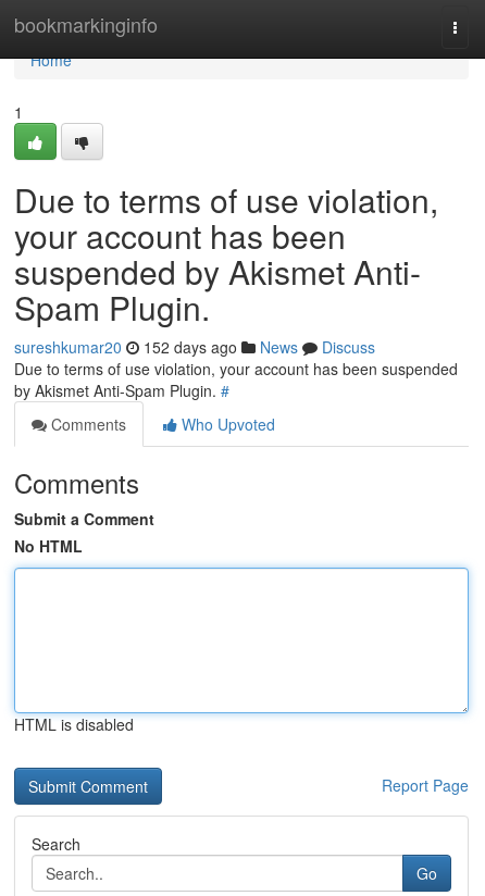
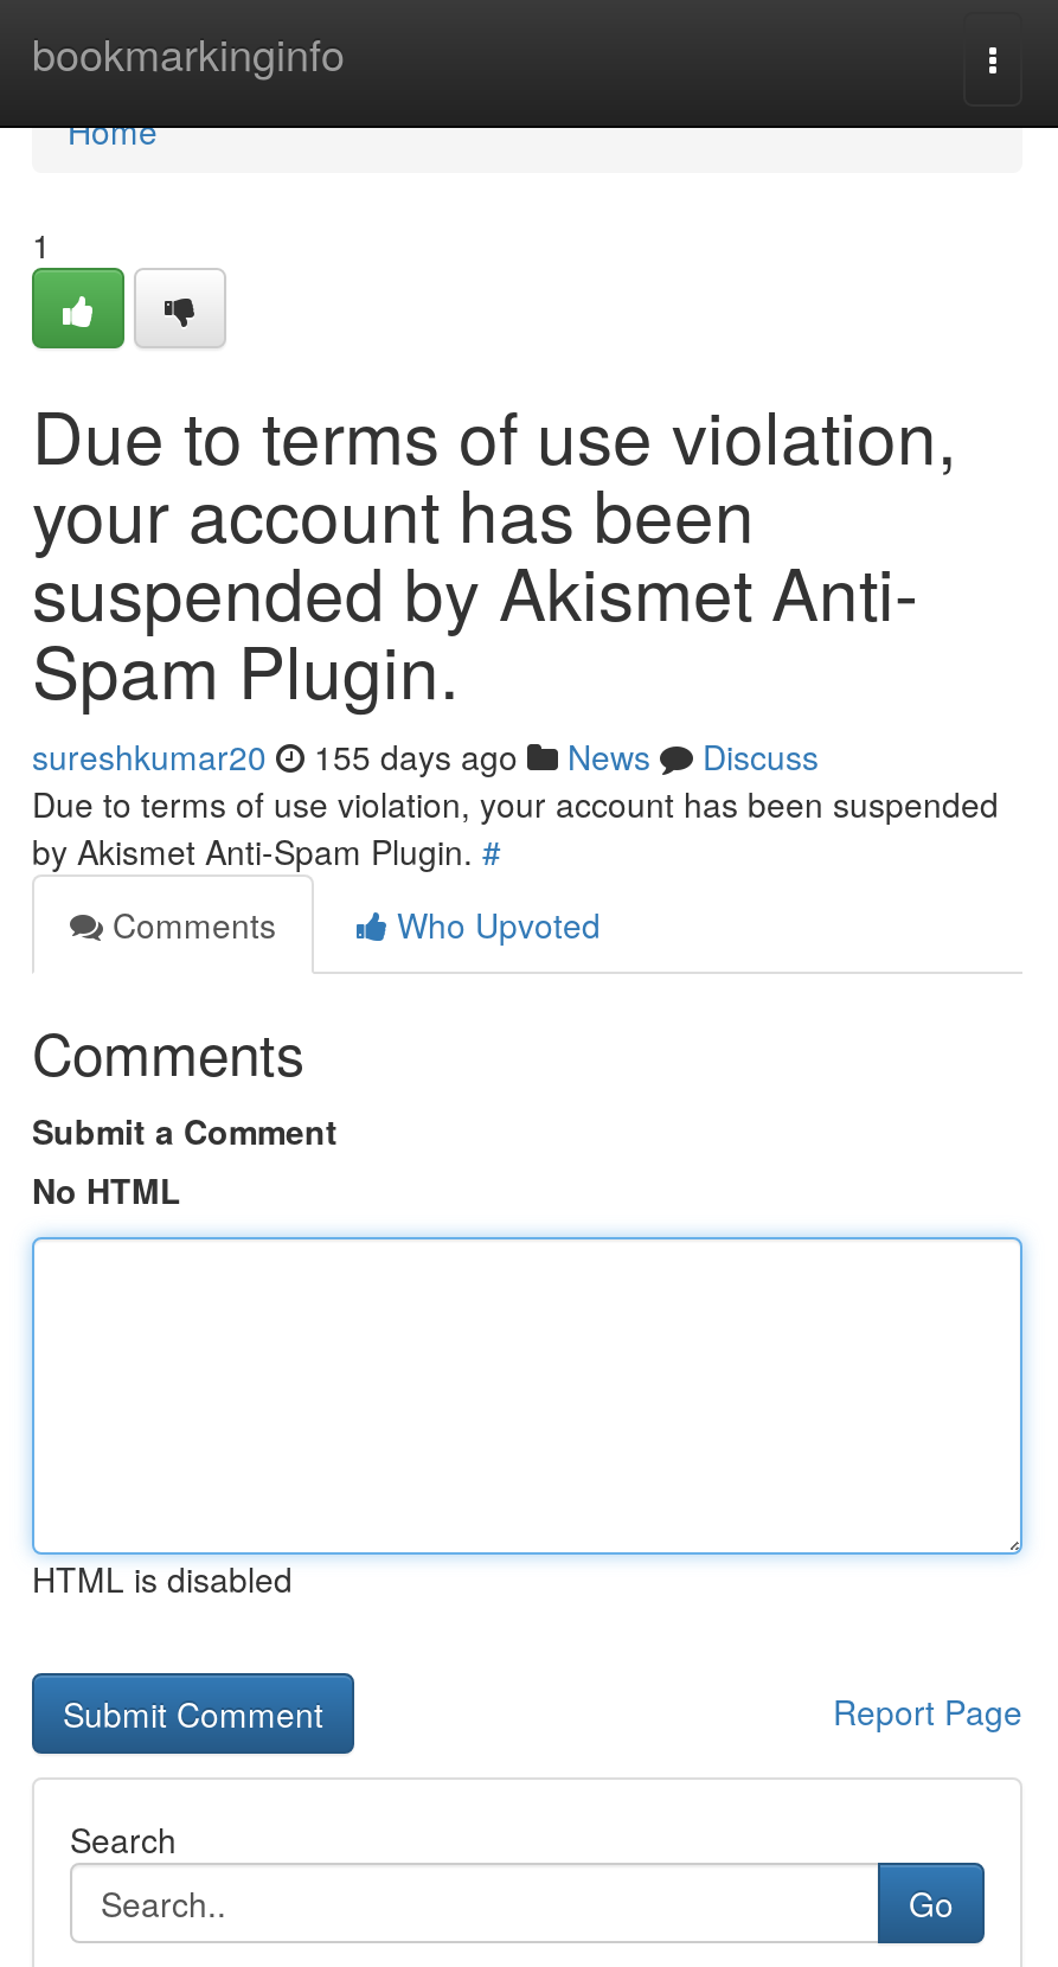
- sureshkumar20 152 days ago News Discuss
+ sureshkumar20 155 days ago News Discuss
